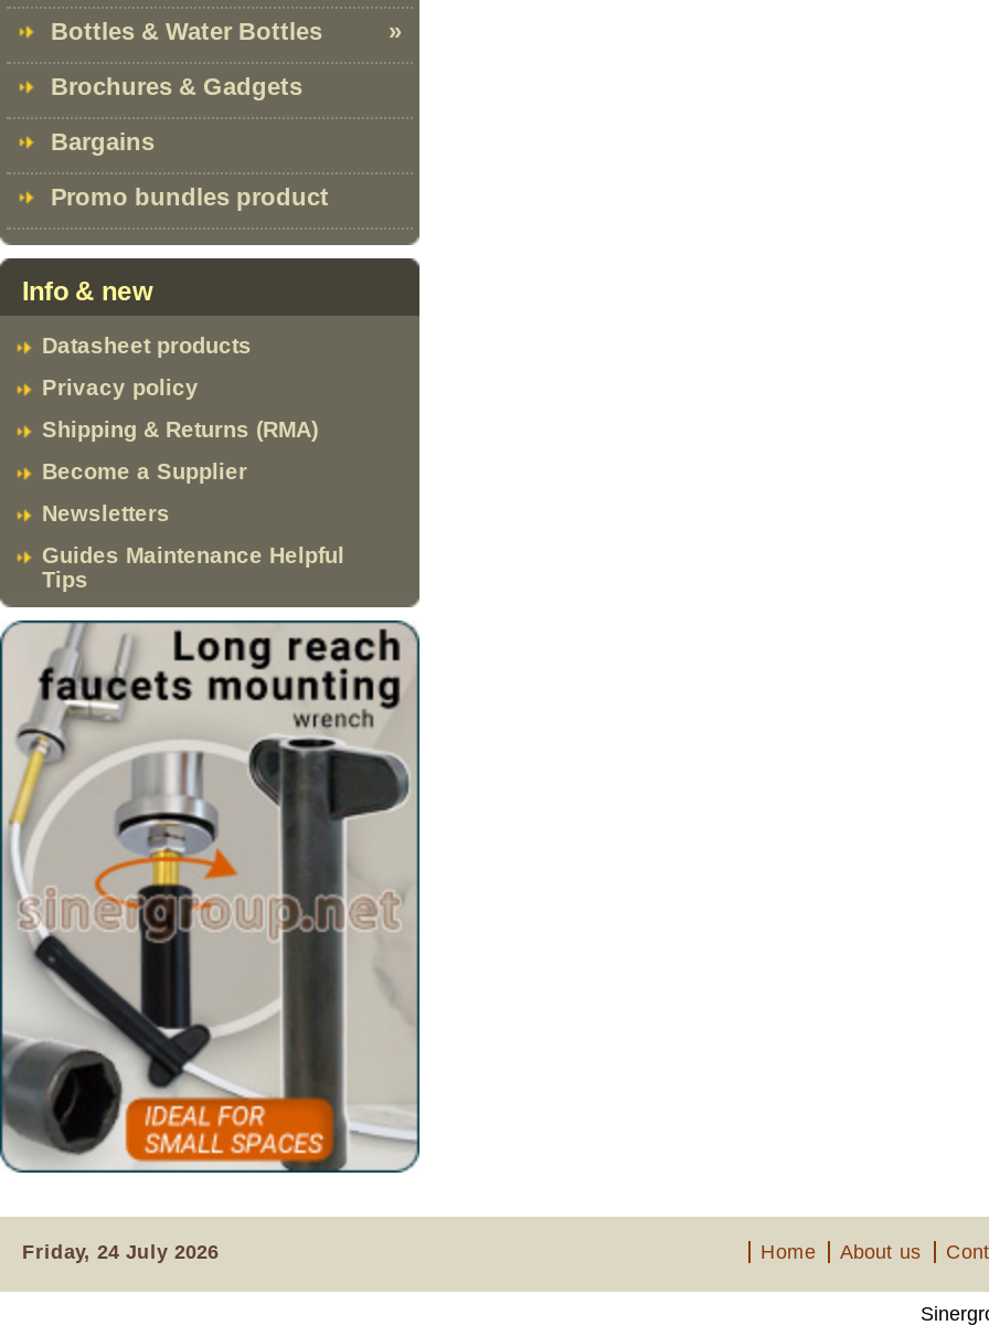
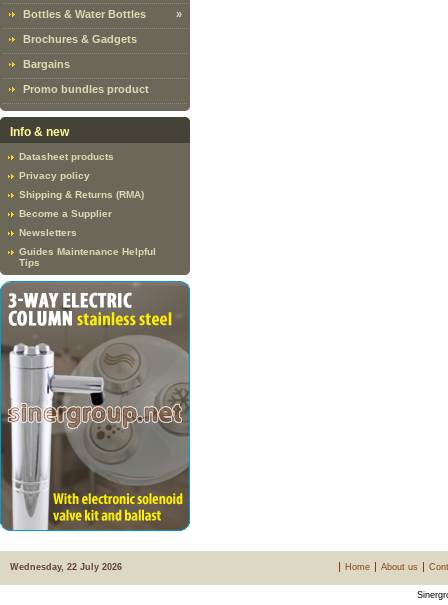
- [image]
- Friday, 24 July 2026
+ [image]
+ Wednesday, 22 July 2026
